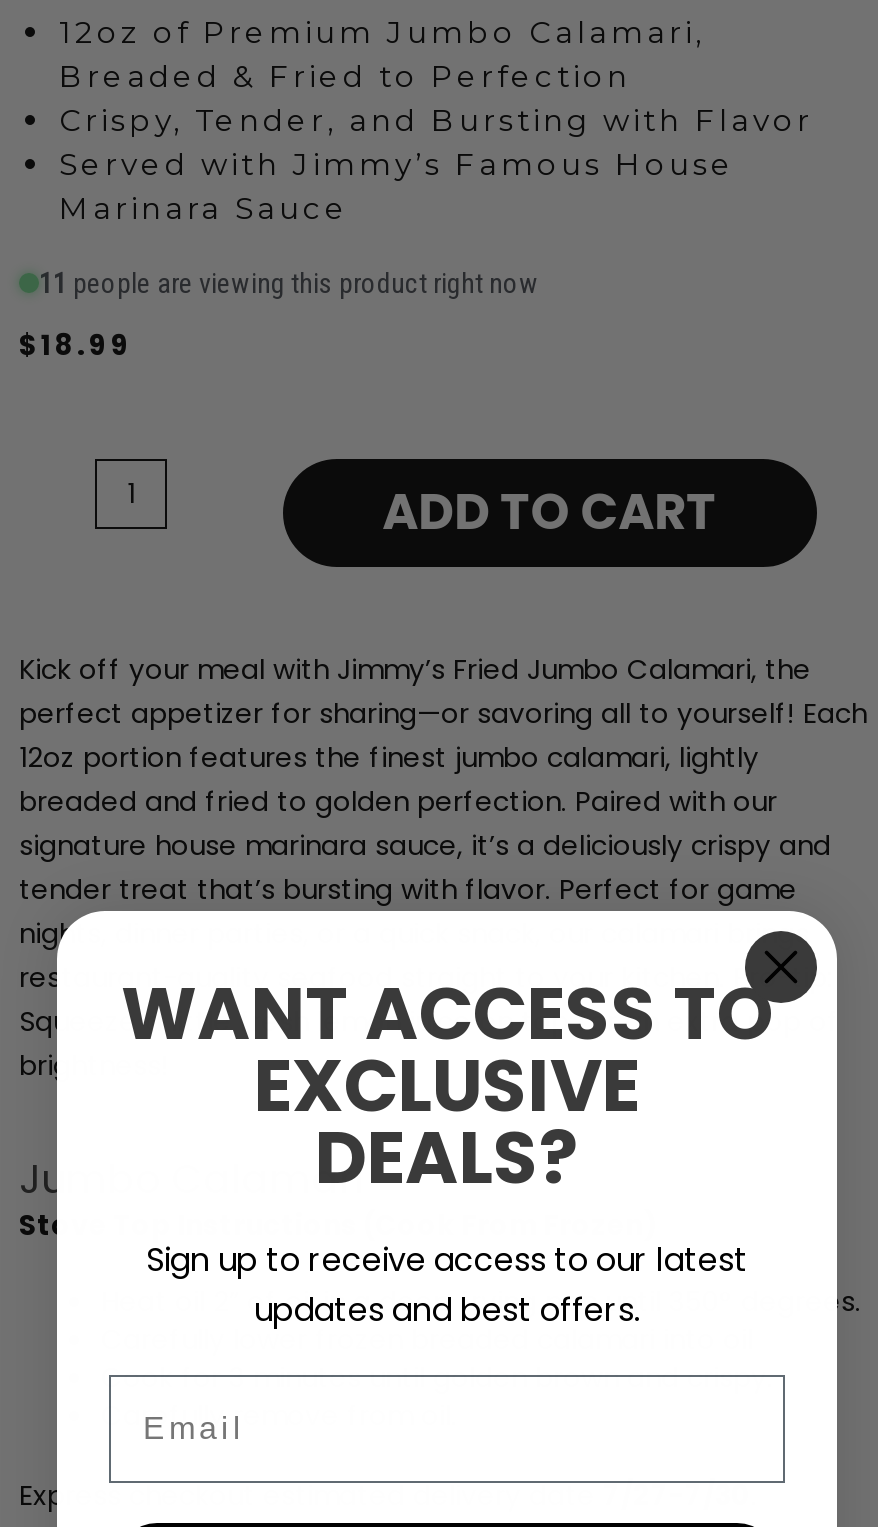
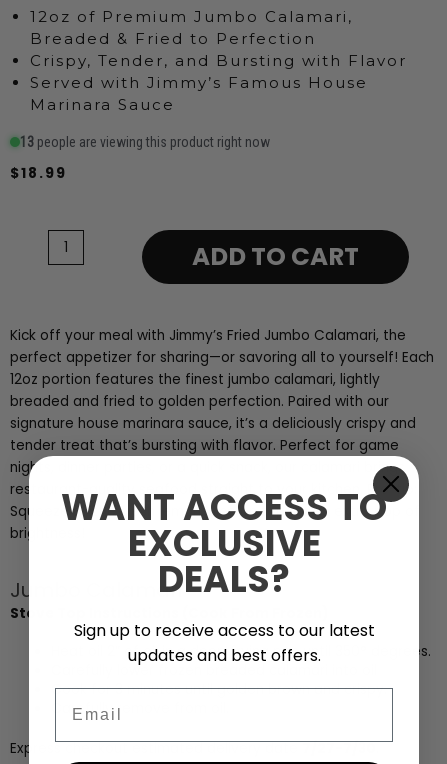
- 11 people are viewing this product right now
+ 13 people are viewing this product right now
